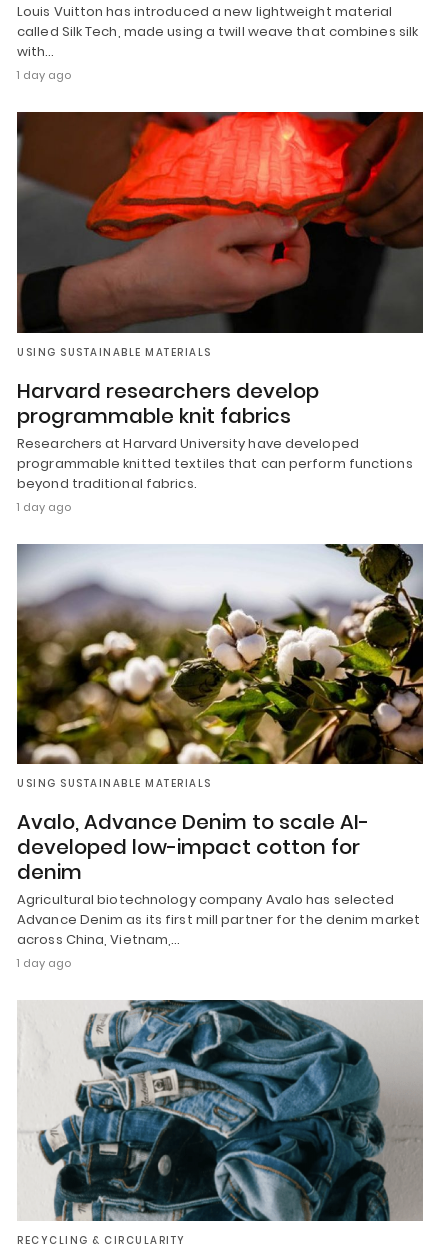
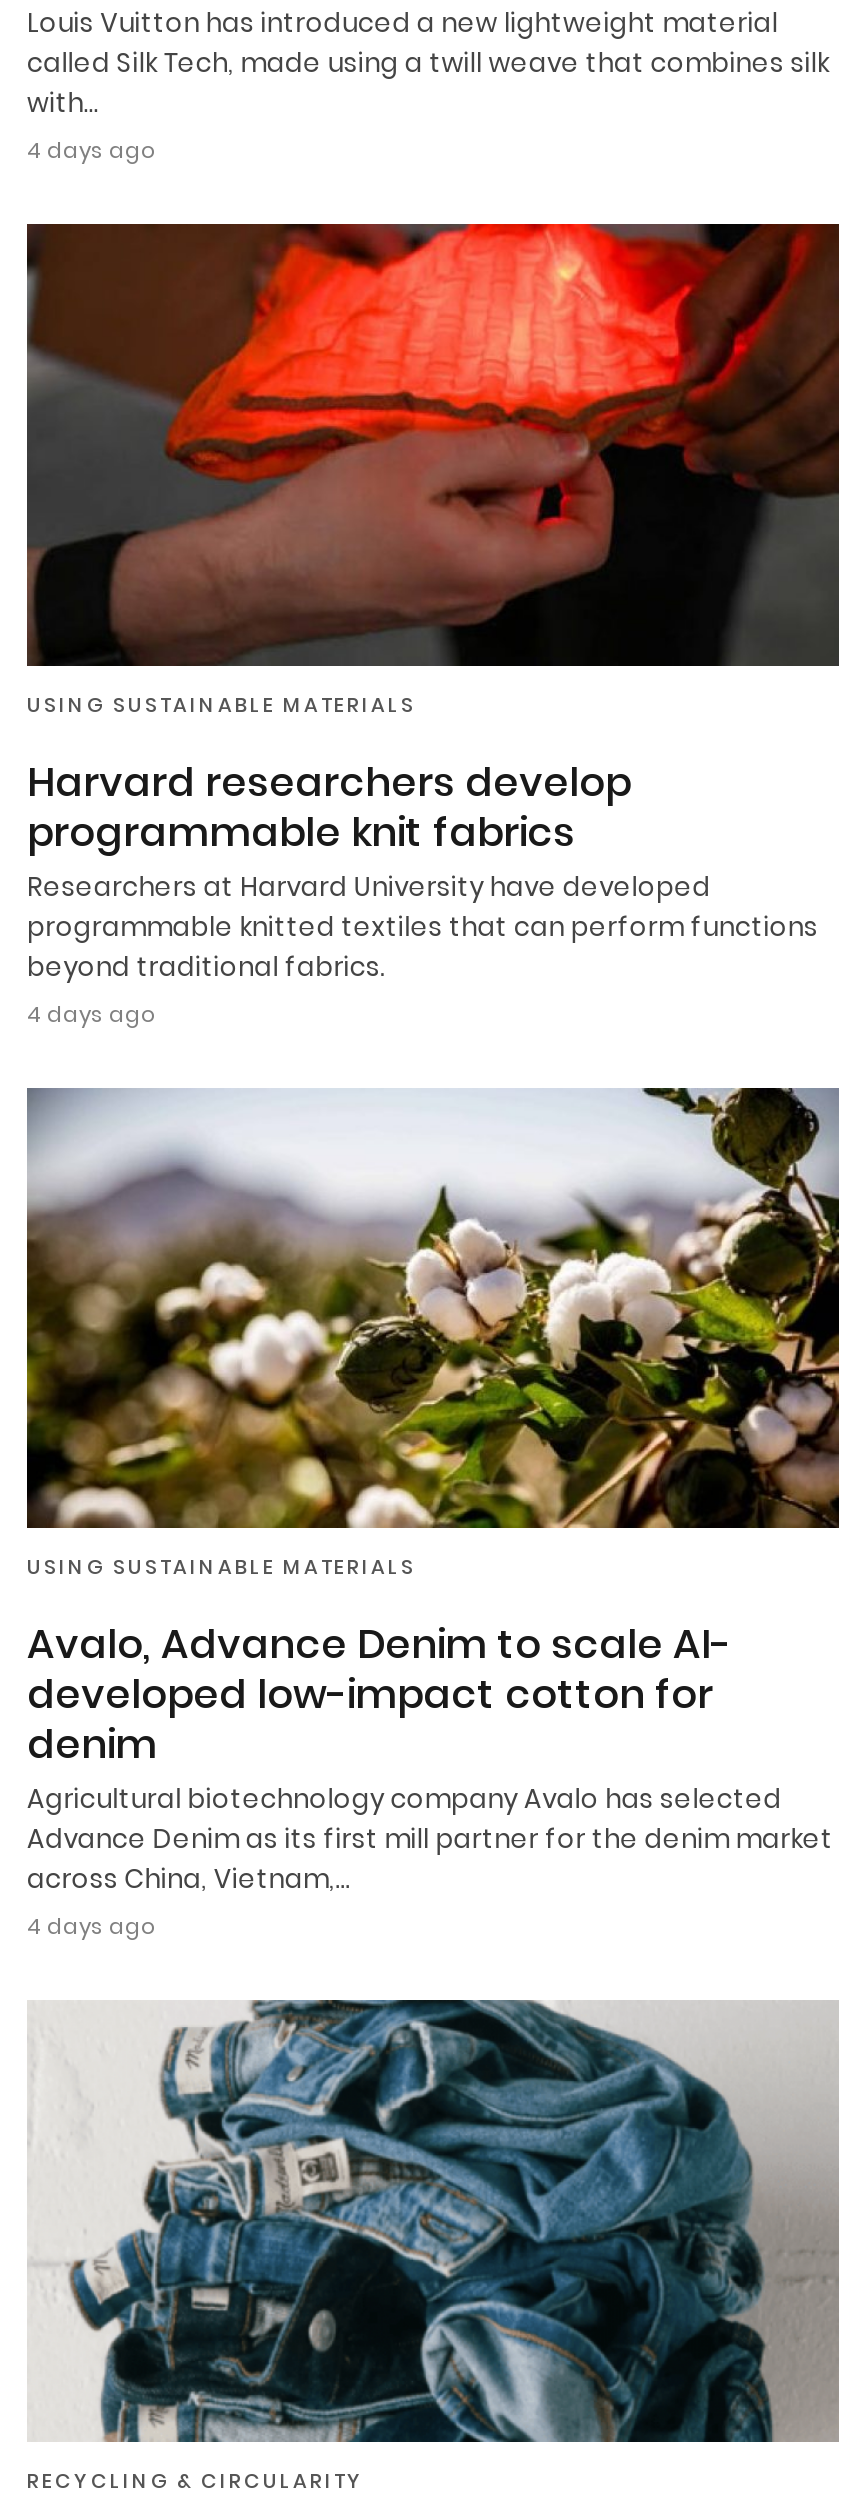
- 1 day ago
+ 4 days ago

- 1 day ago
+ 4 days ago

- 1 day ago
+ 4 days ago
